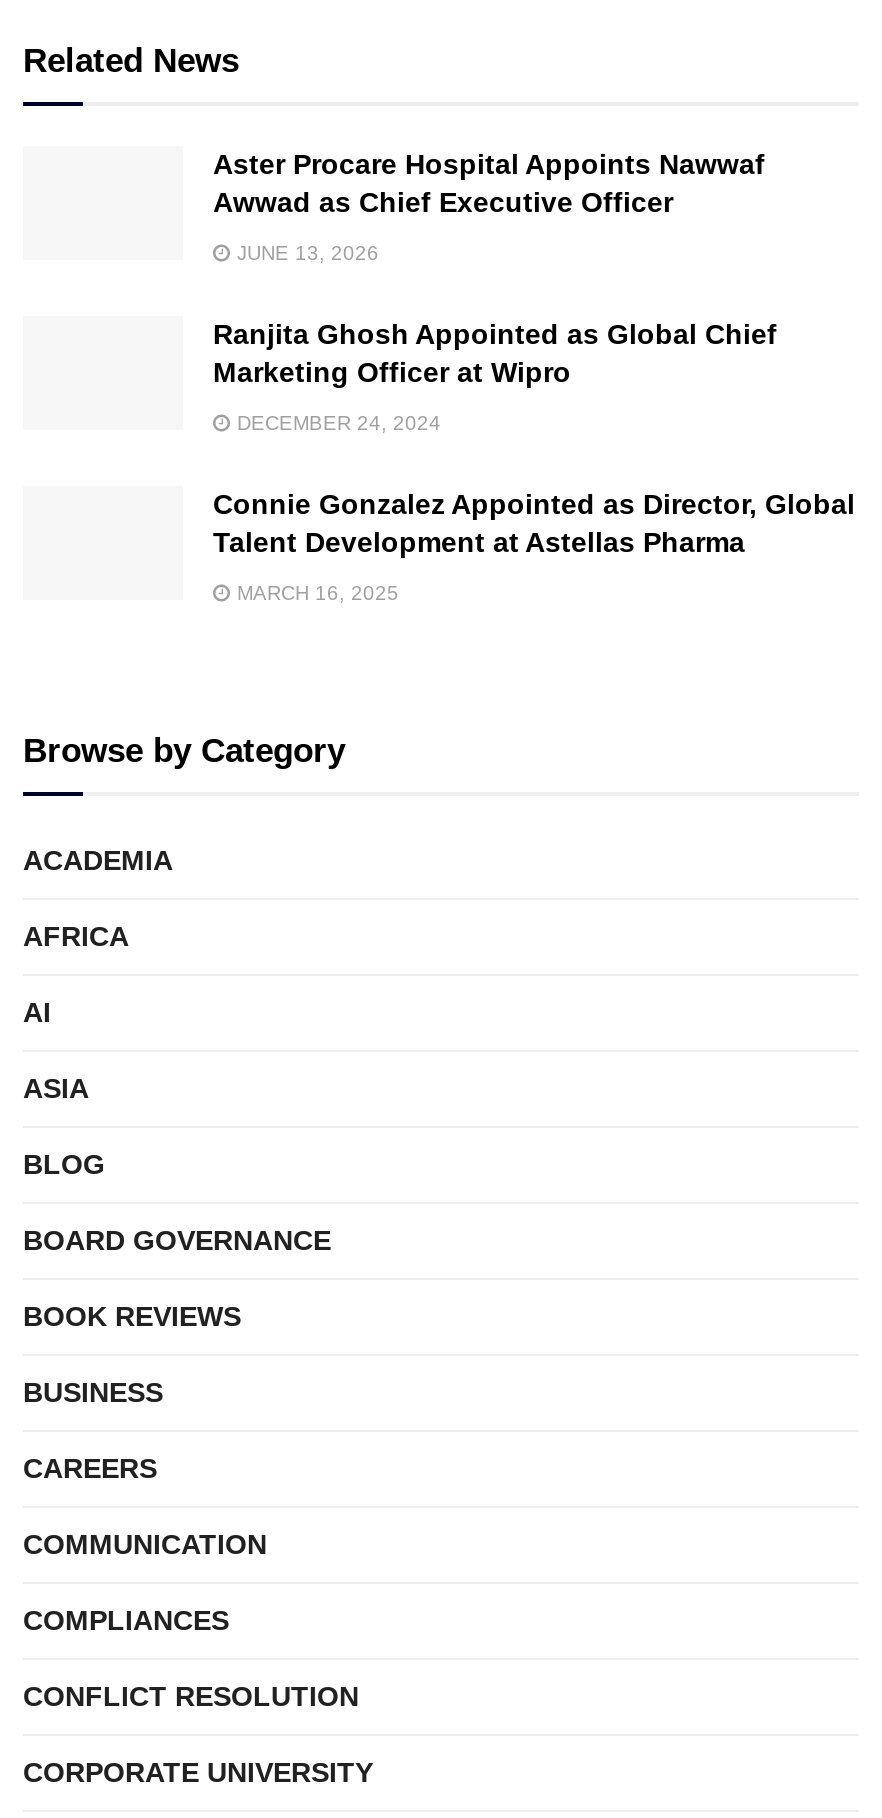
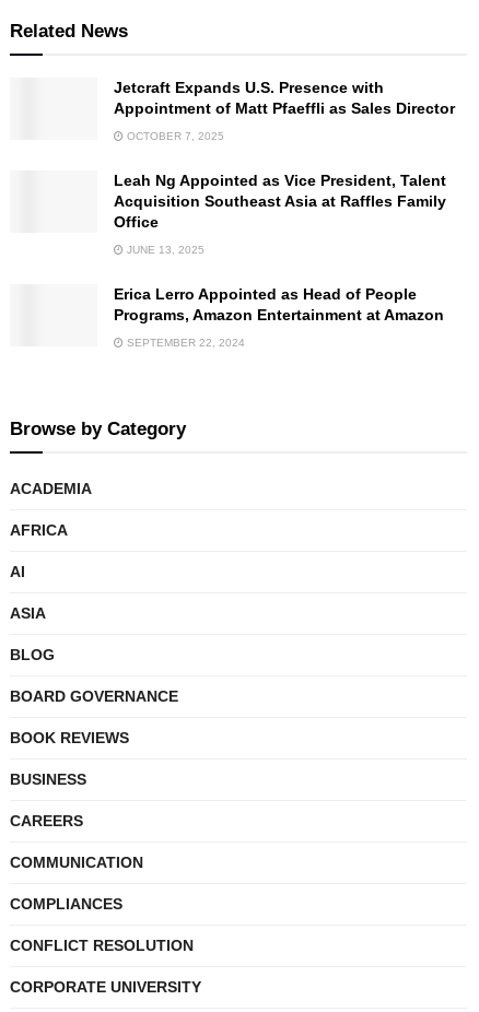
- Aster Procare Hospital Appoints Nawwaf
- Awwad as Chief Executive Officer
+ Jetcraft Expands U.S. Presence with
+ Appointment of Matt Pfaeffli as Sales Director

- JUNE 13, 2026
+ OCTOBER 7, 2025

- Ranjita Ghosh Appointed as Global Chief
- Marketing Officer at Wipro
+ Leah Ng Appointed as Vice President, Talent
+ Acquisition Southeast Asia at Raffles Family
+ Office

- DECEMBER 24, 2024
+ JUNE 13, 2025

- Connie Gonzalez Appointed as Director, Global
- Talent Development at Astellas Pharma
+ Erica Lerro Appointed as Head of People
+ Programs, Amazon Entertainment at Amazon

- MARCH 16, 2025
+ SEPTEMBER 22, 2024
